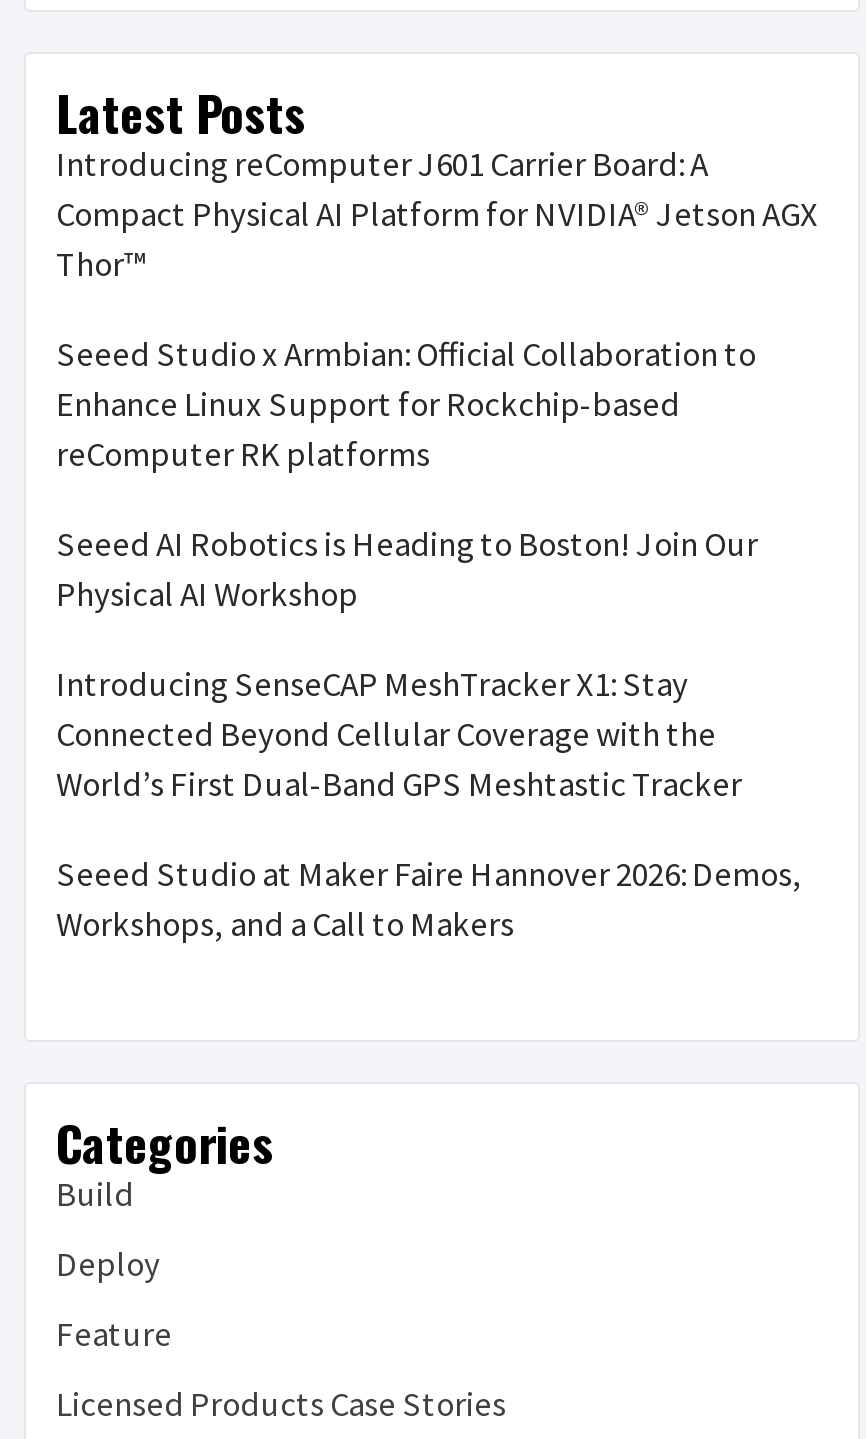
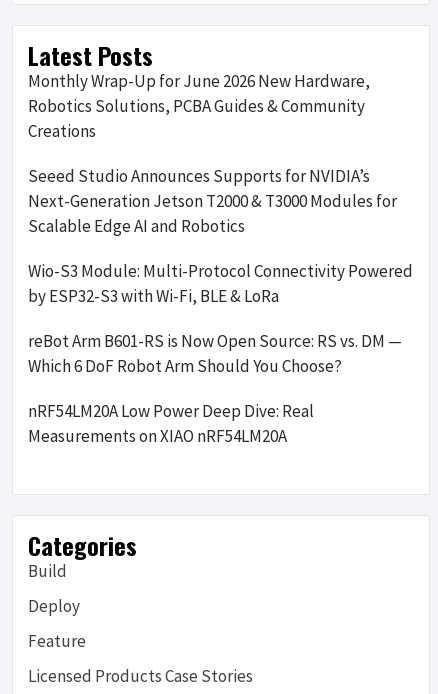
- Introducing reComputer J601 Carrier Board: A
- Compact Physical AI Platform for NVIDIA® Jetson AGX
- Thor™
+ Monthly Wrap-Up for June 2026 New Hardware,
+ Robotics Solutions, PCBA Guides & Community
+ Creations

- Seeed Studio x Armbian: Official Collaboration to
- Enhance Linux Support for Rockchip-based
- reComputer RK platforms
+ Seeed Studio Announces Supports for NVIDIA’s
+ Next-Generation Jetson T2000 & T3000 Modules for
+ Scalable Edge AI and Robotics

- Seeed AI Robotics is Heading to Boston! Join Our
- Physical AI Workshop
+ Wio-S3 Module: Multi-Protocol Connectivity Powered
+ by ESP32-S3 with Wi-Fi, BLE & LoRa

- Introducing SenseCAP MeshTracker X1: Stay
- Connected Beyond Cellular Coverage with the
- World’s First Dual-Band GPS Meshtastic Tracker
+ reBot Arm B601-RS is Now Open Source: RS vs. DM —
+ Which 6 DoF Robot Arm Should You Choose?

- Seeed Studio at Maker Faire Hannover 2026: Demos,
- Workshops, and a Call to Makers
+ nRF54LM20A Low Power Deep Dive: Real
+ Measurements on XIAO nRF54LM20A
